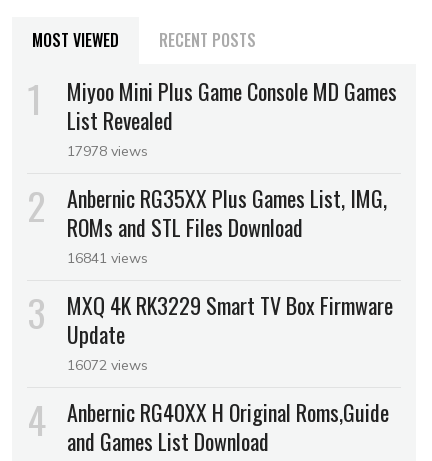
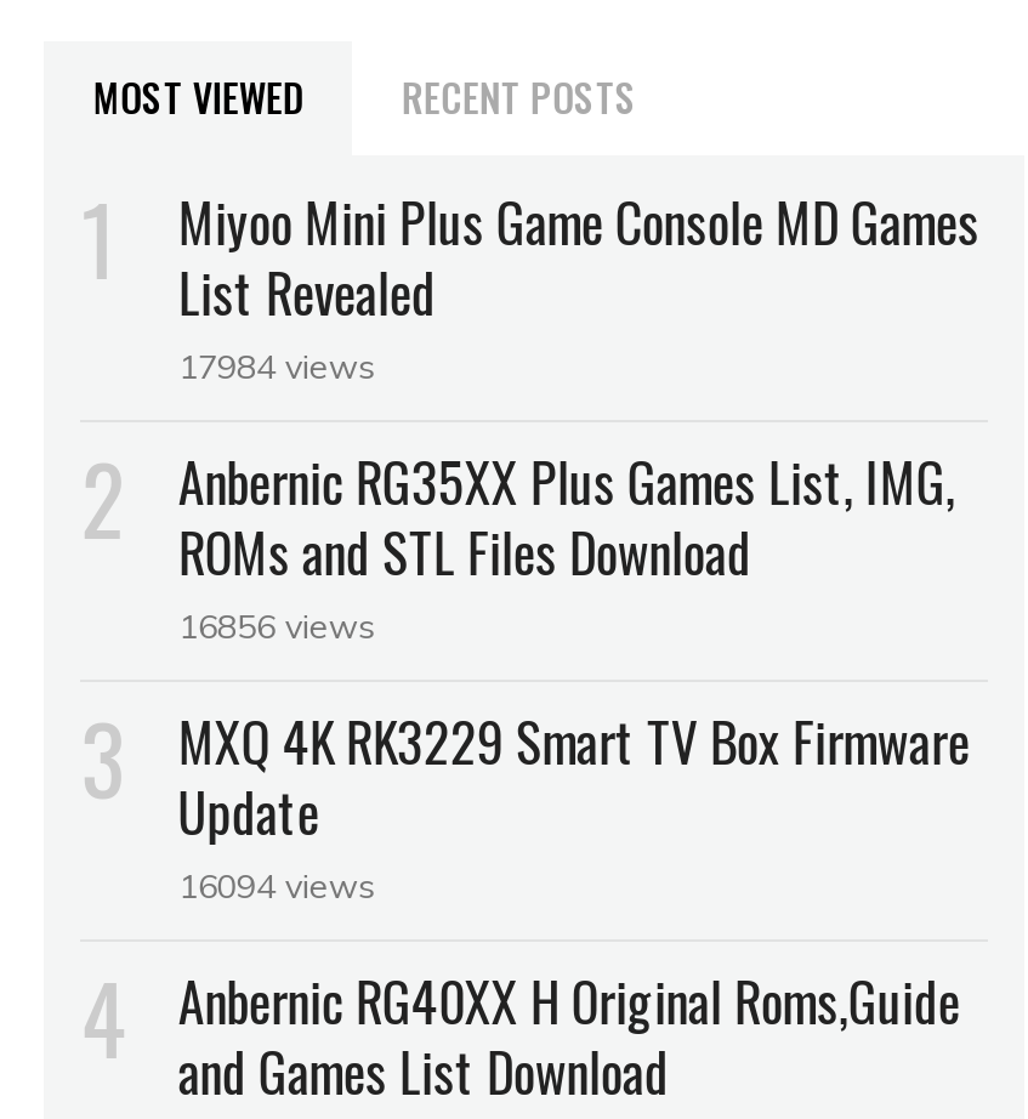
- 17978 views
+ 17984 views

- 16841 views
+ 16856 views

- 16072 views
+ 16094 views
